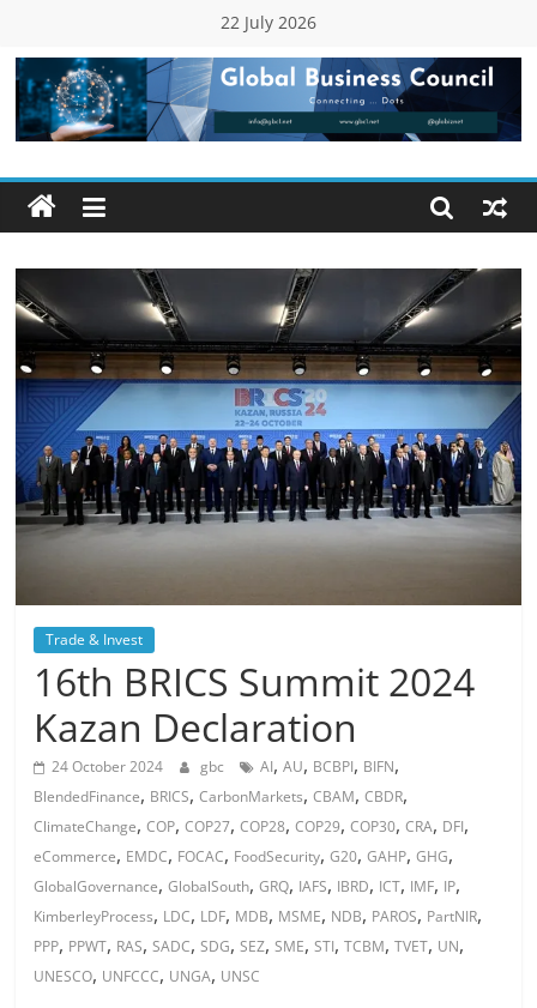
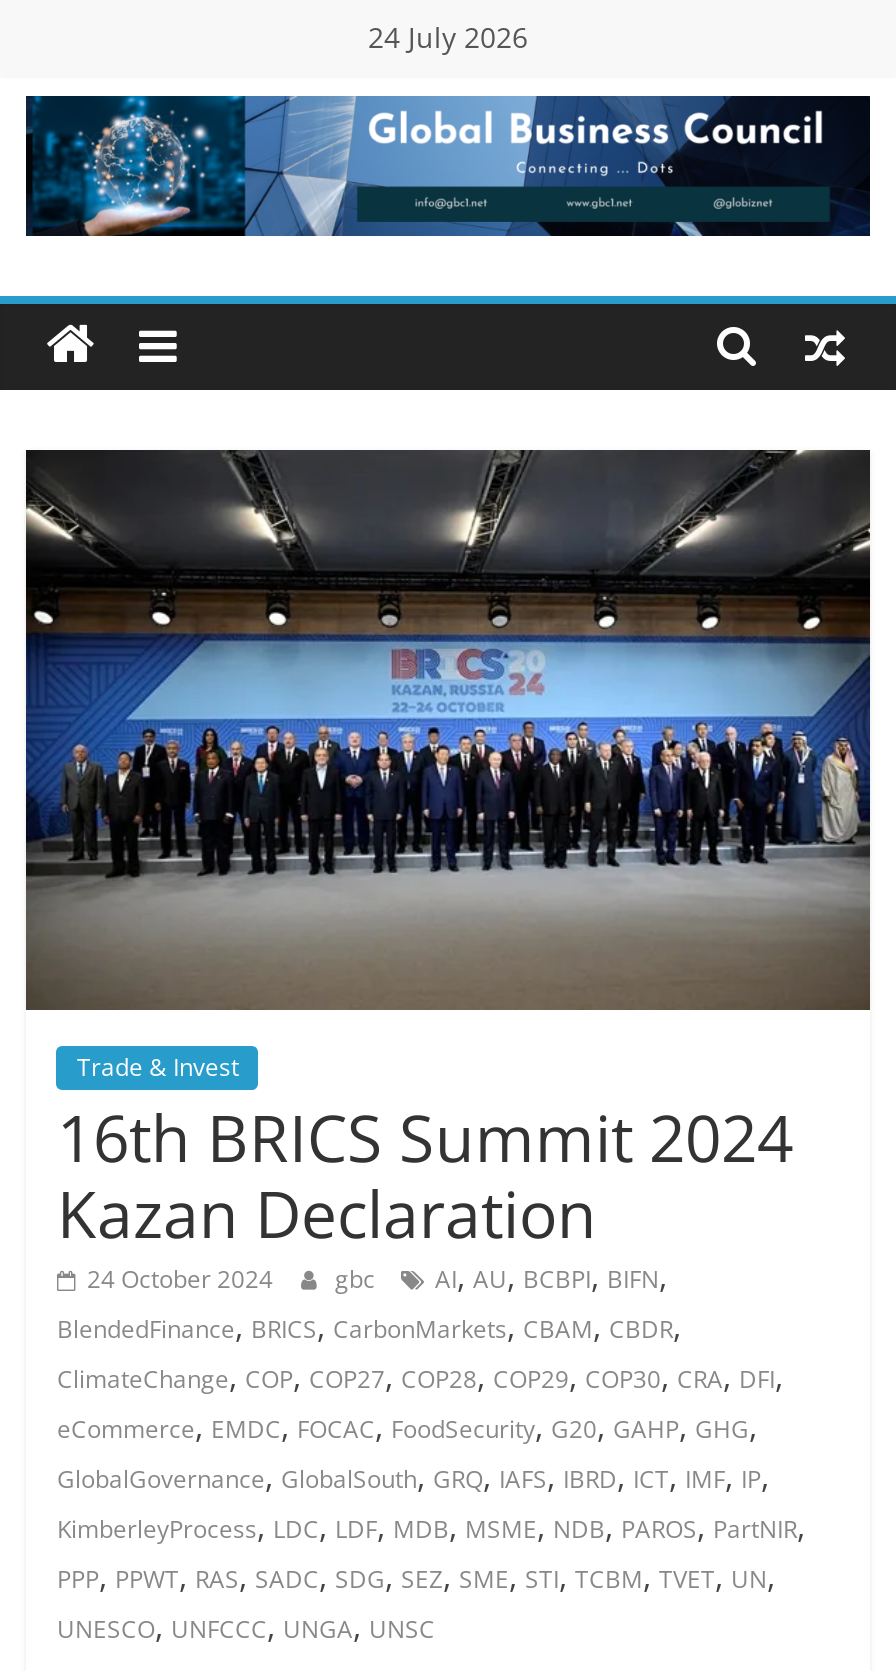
- 22 July 2026
+ 24 July 2026
